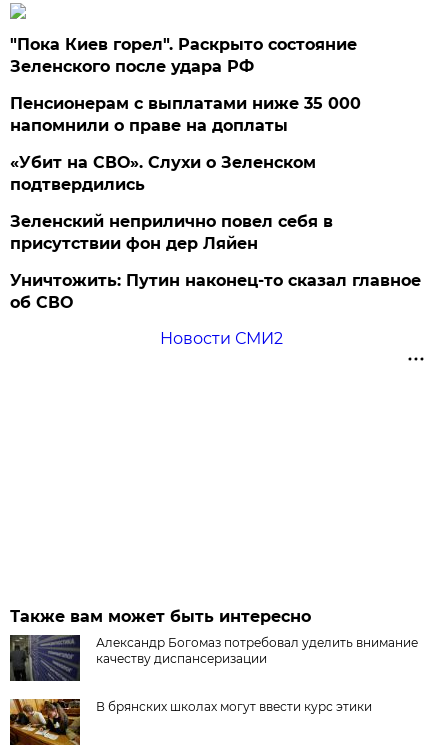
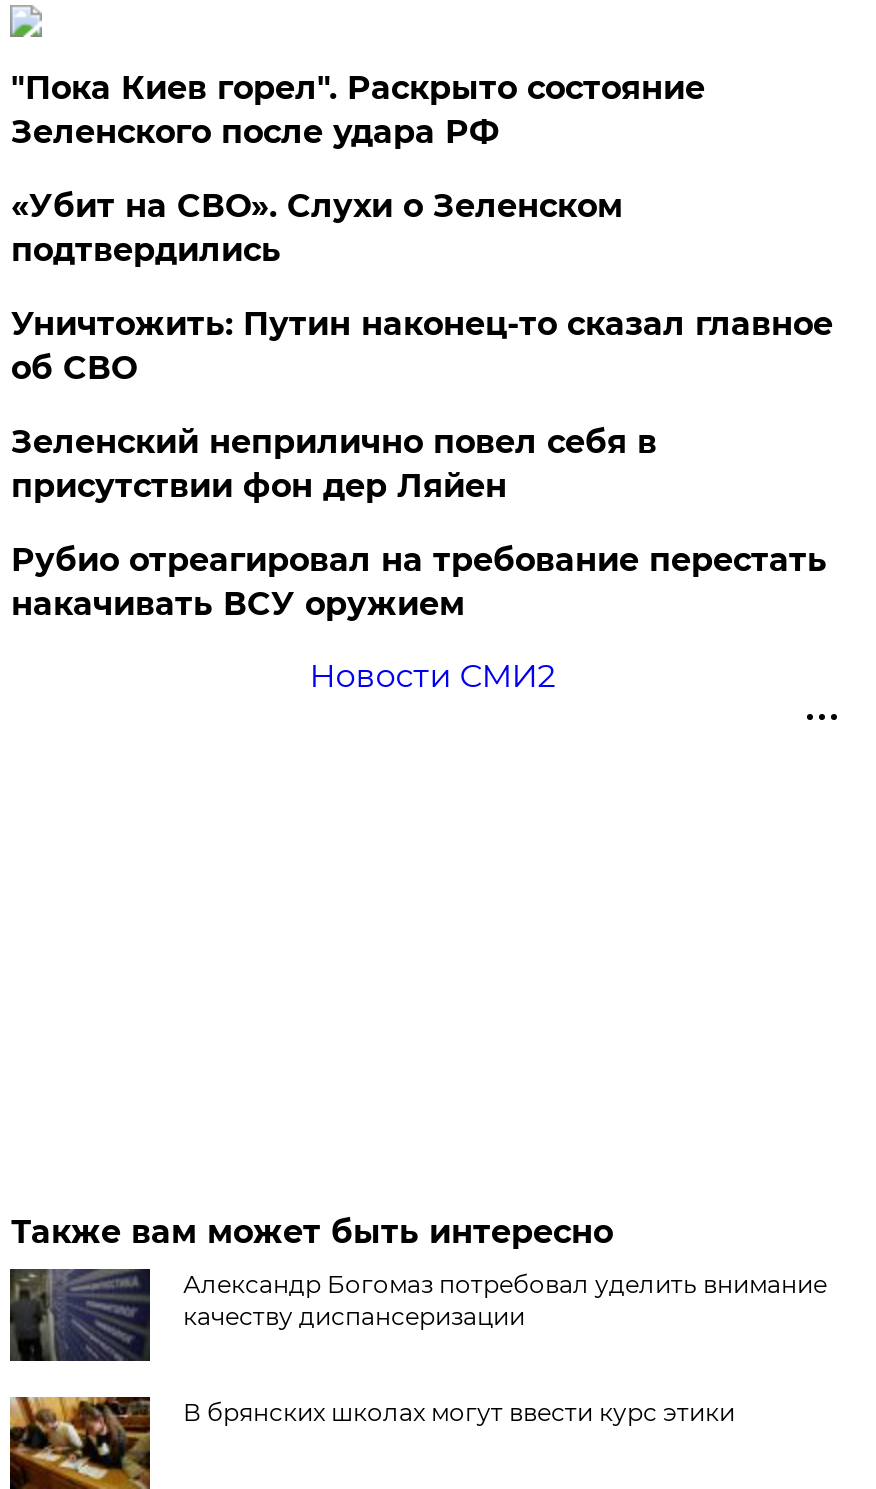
- Пенсионерам с выплатами ниже 35 000
- напомнили о праве на доплаты

moved up: «Убит на СВО». Слухи о Зеленском | подтвердились

+ Рубио отреагировал на требование перестать
+ накачивать ВСУ оружием

moved up: Уничтожить: Путин наконец-то сказал главное | об СВО
